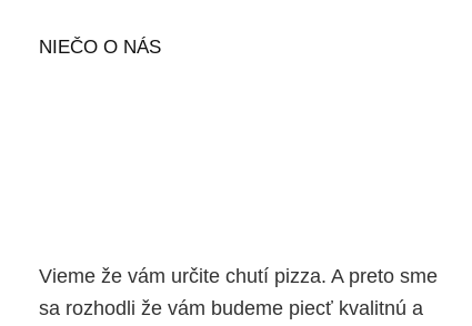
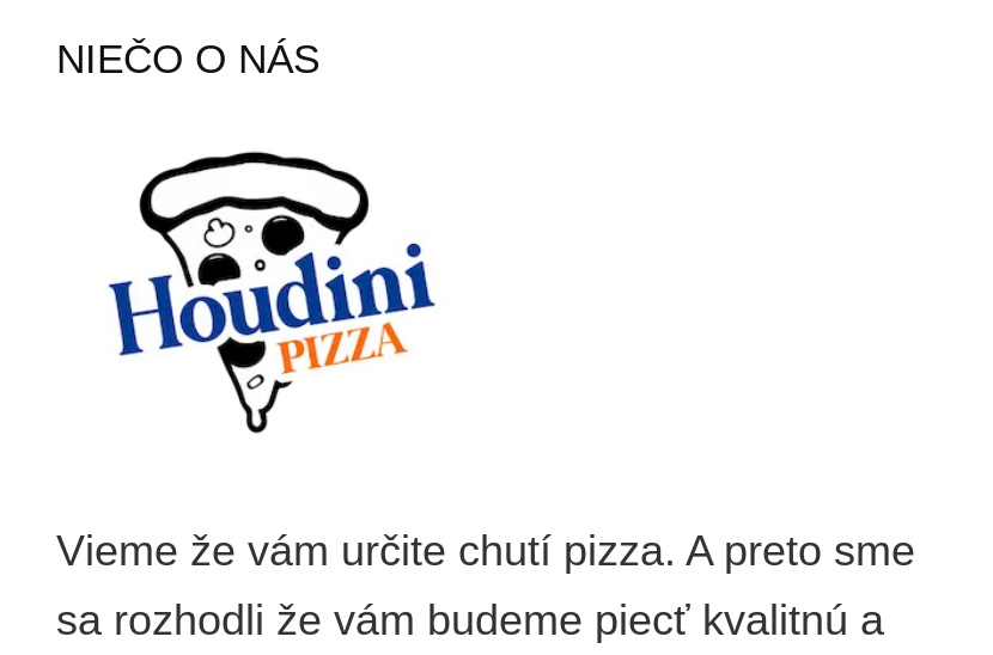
+ [image]
